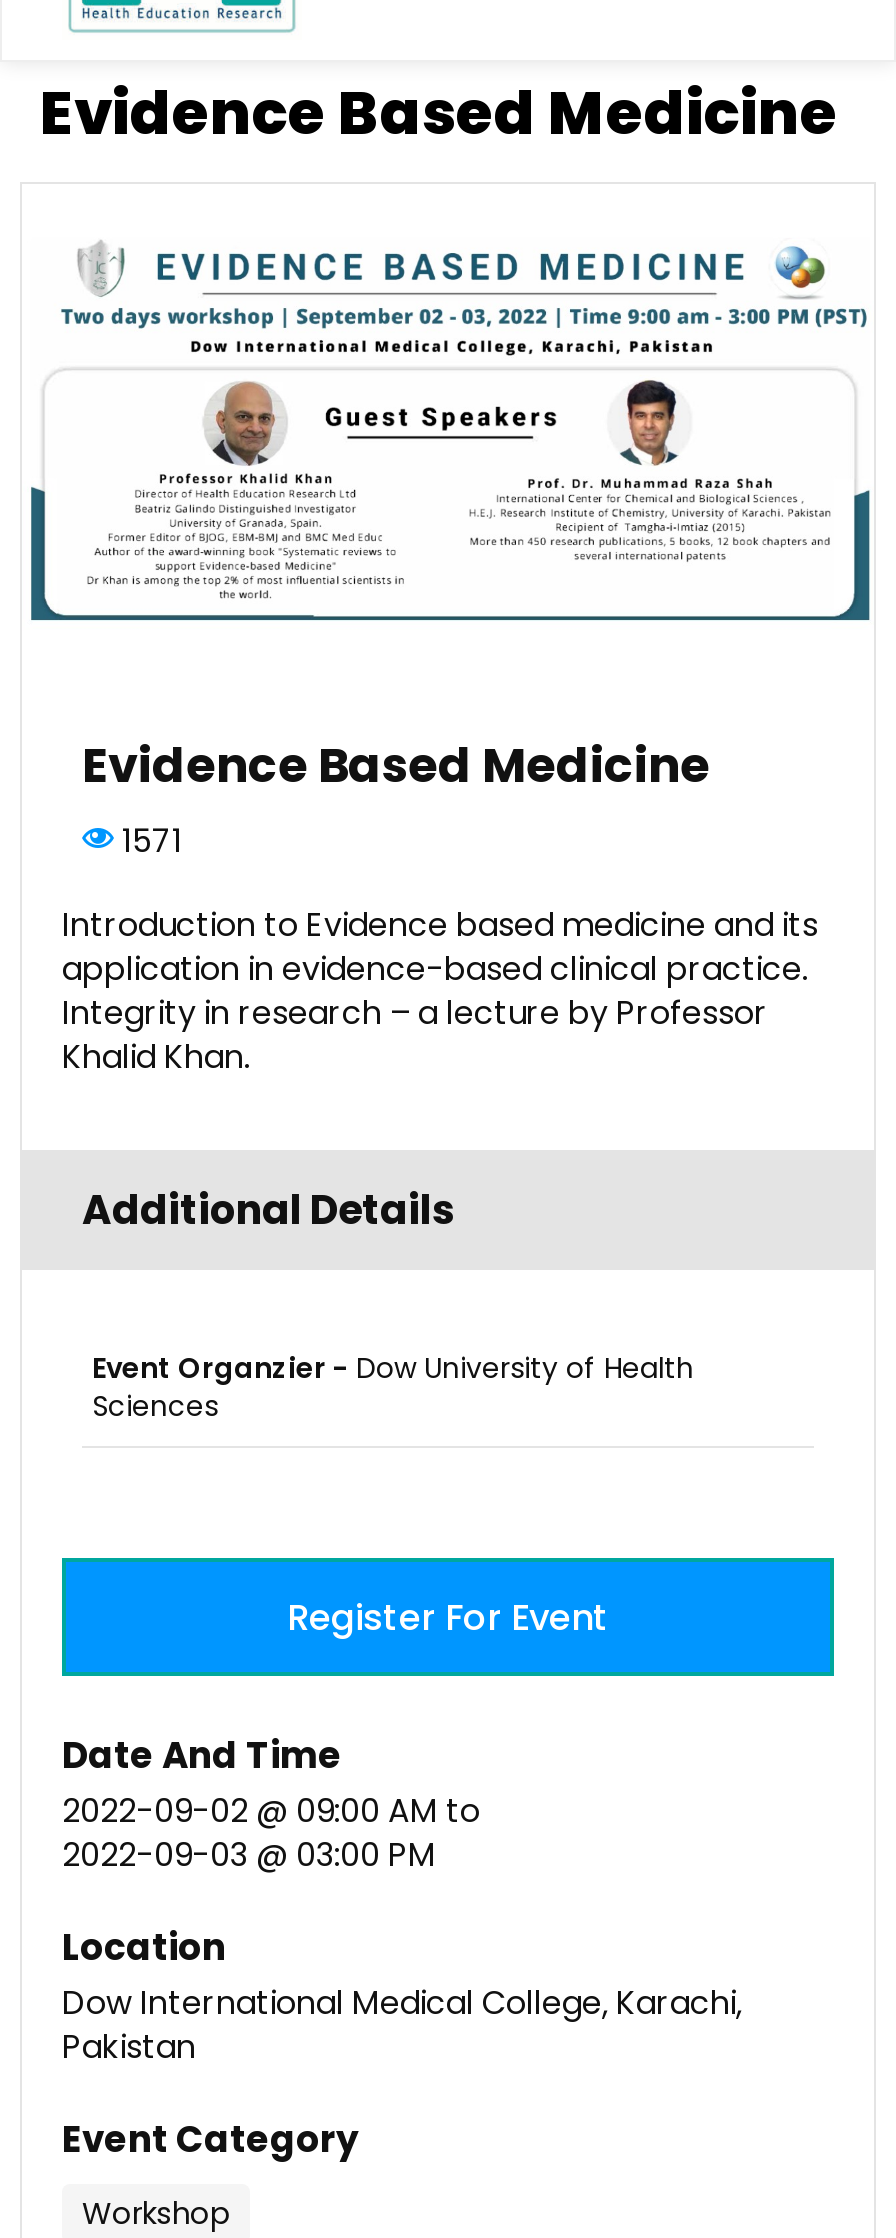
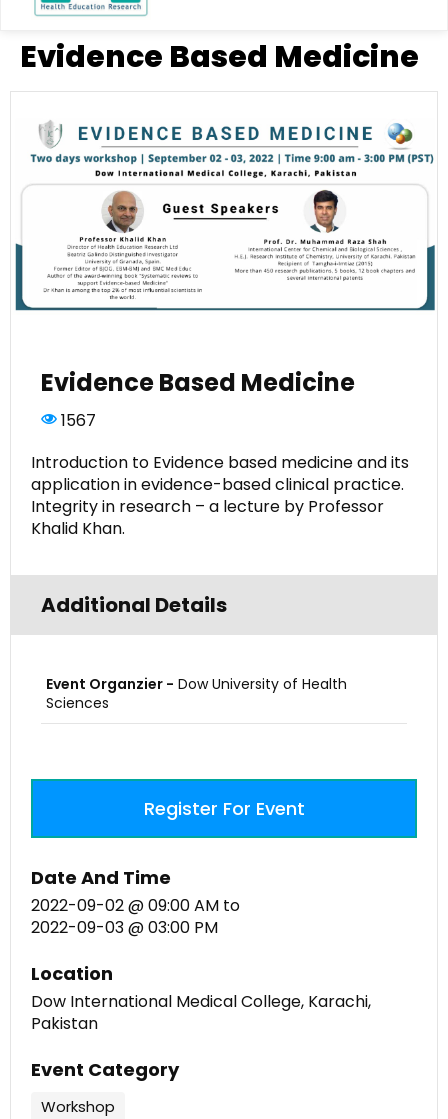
- 1571
+ 1567
